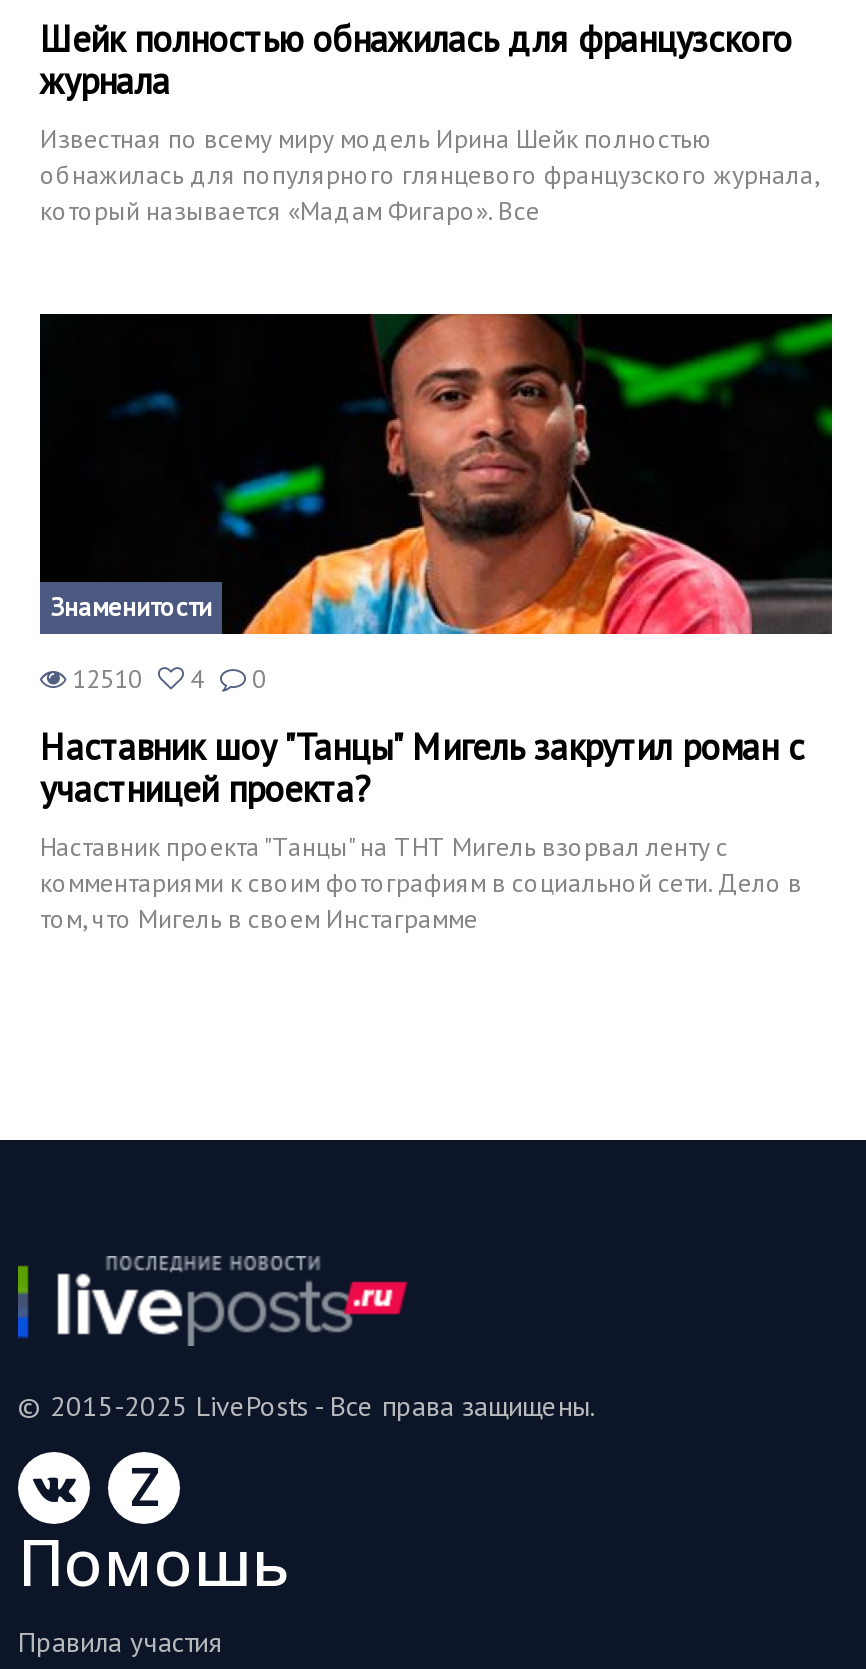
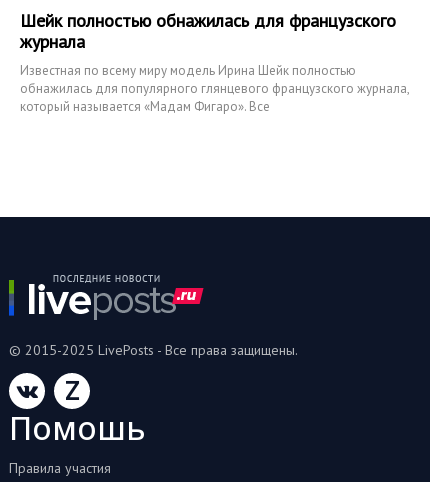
- [image]
- Знаменитости
- 12510
- 4
- 0
- Наставник шоу "Танцы" Мигель закрутил роман с
- участницей проекта?
- Наставник проекта "Танцы" на ТНТ Мигель взорвал ленту с
- комментариями к своим фотографиям в социальной сети. Дело в
- том, что Мигель в своем Инстаграмме
